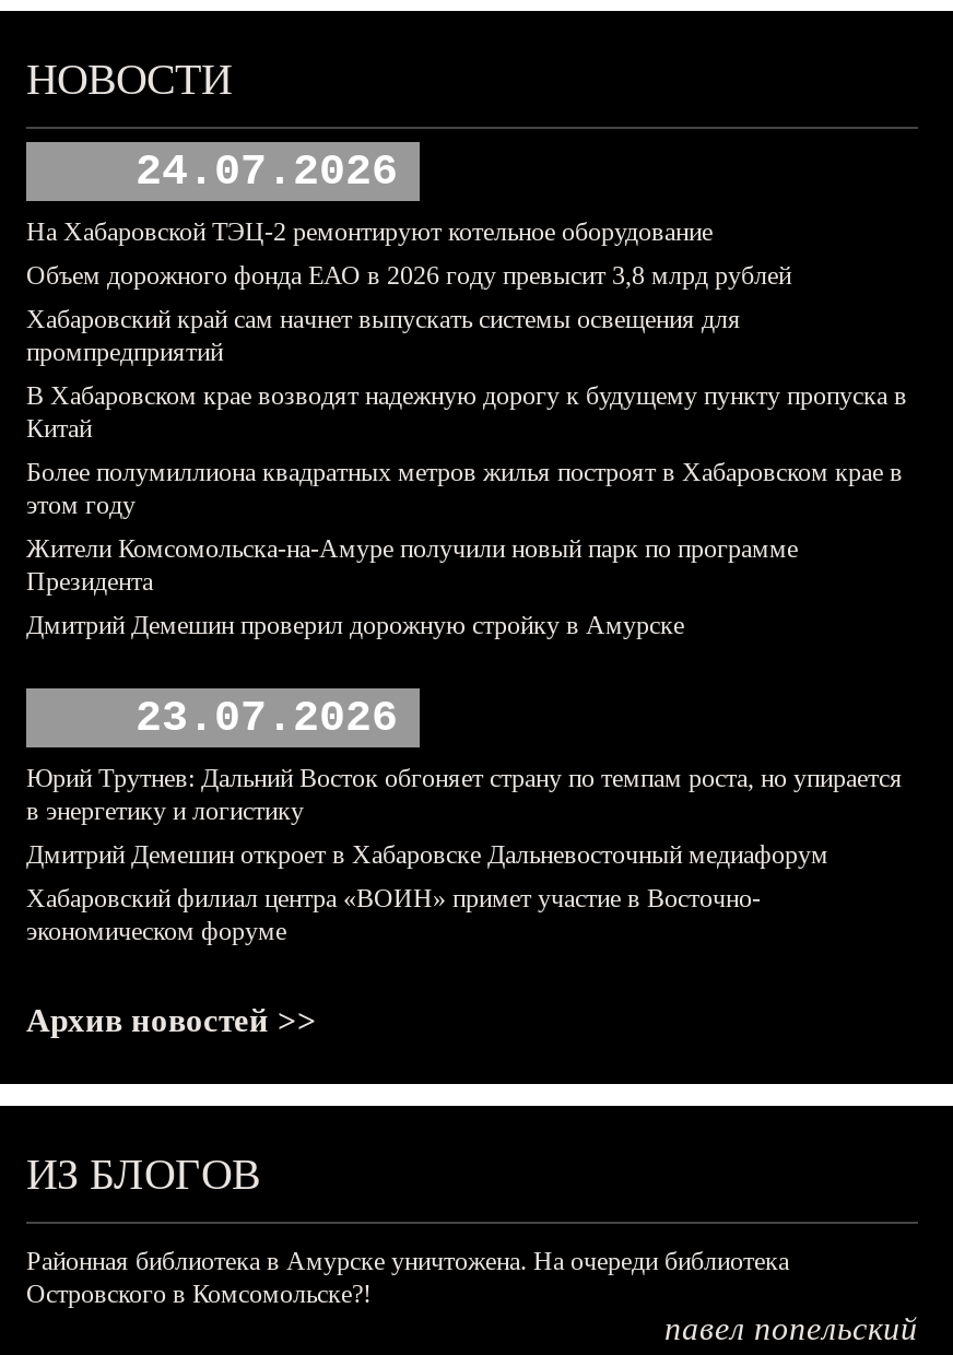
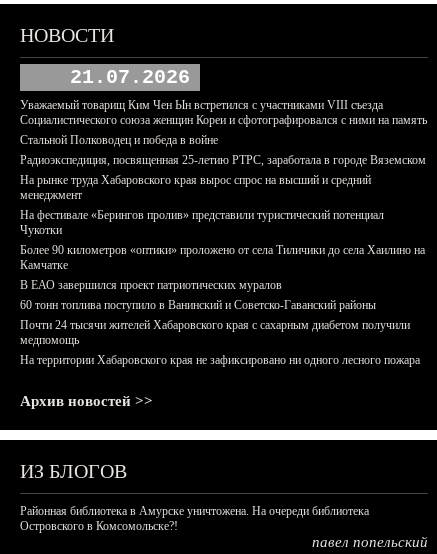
- 24.07.2026
- На Хабаровской ТЭЦ-2 ремонтируют котельное оборудование
- Объем дорожного фонда ЕАО в 2026 году превысит 3,8 млрд рублей
- Хабаровский край сам начнет выпускать системы освещения для
- промпредприятий
- В Хабаровском крае возводят надежную дорогу к будущему пункту пропуска в
- Китай
- Более полумиллиона квадратных метров жилья построят в Хабаровском крае в
- этом году
- Жители Комсомольска-на-Амуре получили новый парк по программе
- Президента
- Дмитрий Демешин проверил дорожную стройку в Амурске
- 23.07.2026
- Юрий Трутнев: Дальний Восток обгоняет страну по темпам роста, но упирается
- в энергетику и логистику
- Дмитрий Демешин откроет в Хабаровске Дальневосточный медиафорум
- Хабаровский филиал центра «ВОИН» примет участие в Восточно-
- экономическом форуме
+ 21.07.2026
+ Уважаемый товарищ Ким Чен Ын встретился с участниками VIII съезда
+ Социалистического союза женщин Кореи и сфотографировался с ними на память
+ Стальной Полководец и победа в войне
+ Радиоэкспедиция, посвященная 25-летию РТРС, заработала в городе Вяземском
+ На рынке труда Хабаровского края вырос спрос на высший и средний
+ менеджмент
+ На фестивале «Берингов пролив» представили туристический потенциал
+ Чукотки
+ Более 90 километров «оптики» проложено от села Тиличики до села Хаилино на
+ Камчатке
+ В ЕАО завершился проект патриотических муралов
+ 60 тонн топлива поступило в Ванинский и Советско-Гаванский районы
+ Почти 24 тысячи жителей Хабаровского края с сахарным диабетом получили
+ медпомощь
+ На территории Хабаровского края не зафиксировано ни одного лесного пожара
